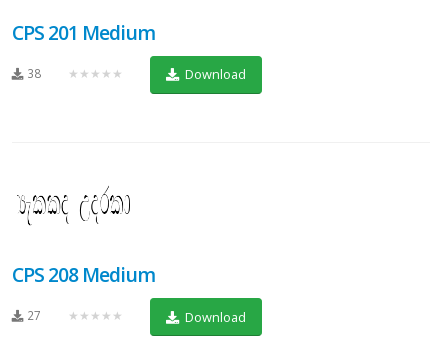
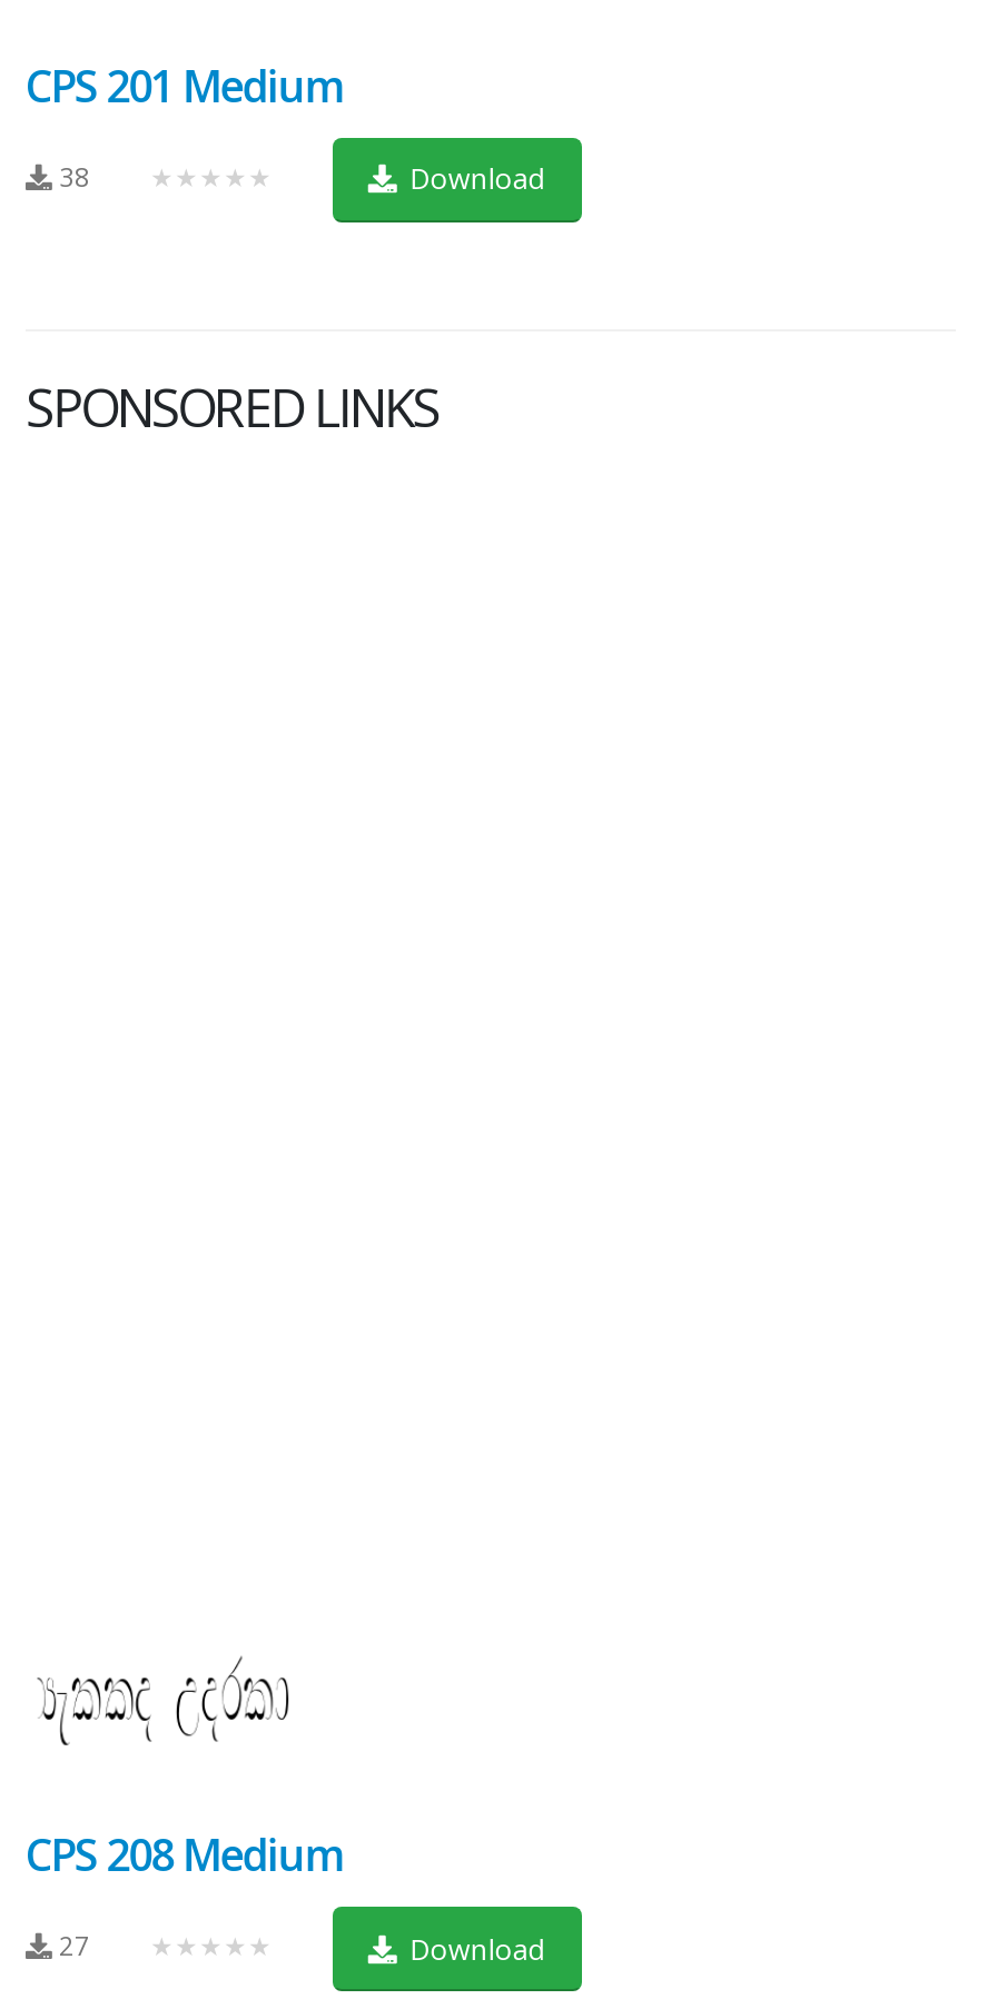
+ SPONSORED LINKS
